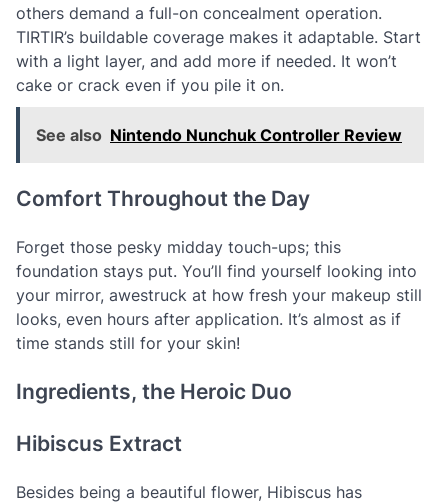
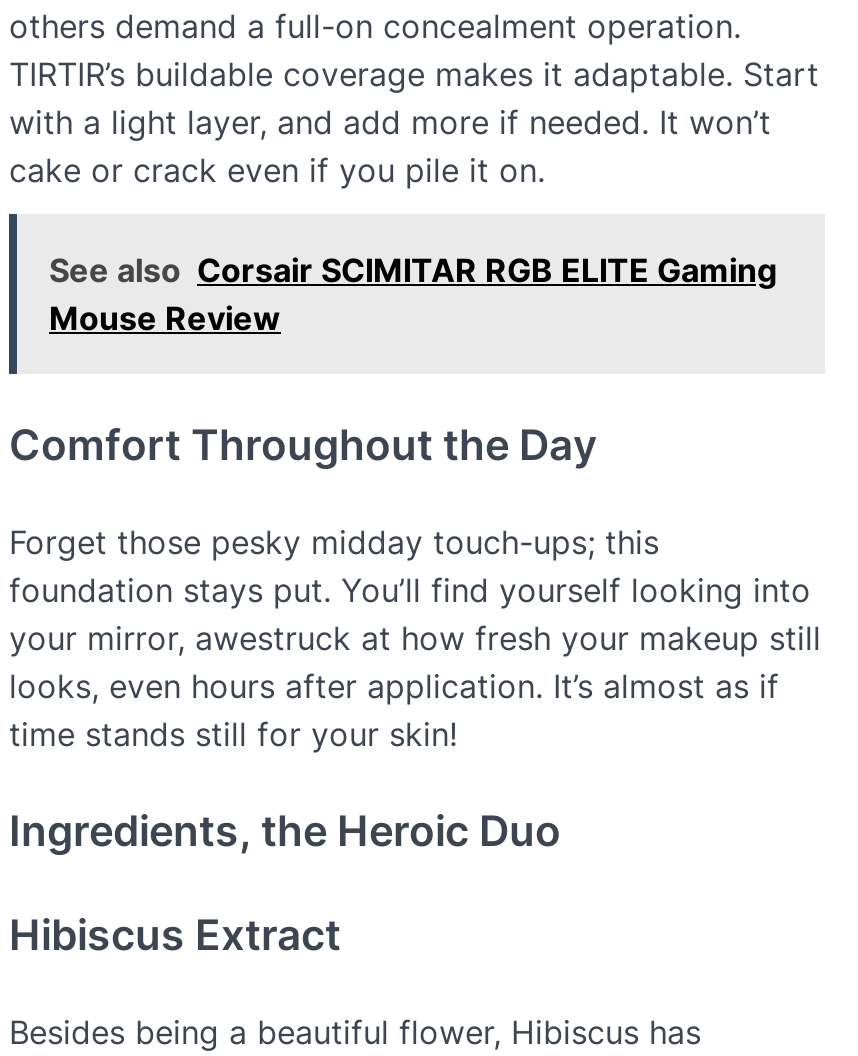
- See also Nintendo Nunchuk Controller Review
+ See also Corsair SCIMITAR RGB ELITE Gaming
+ Mouse Review
